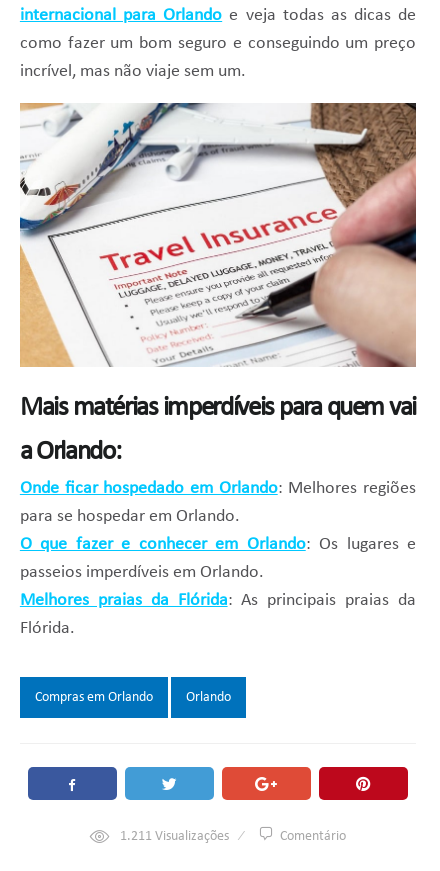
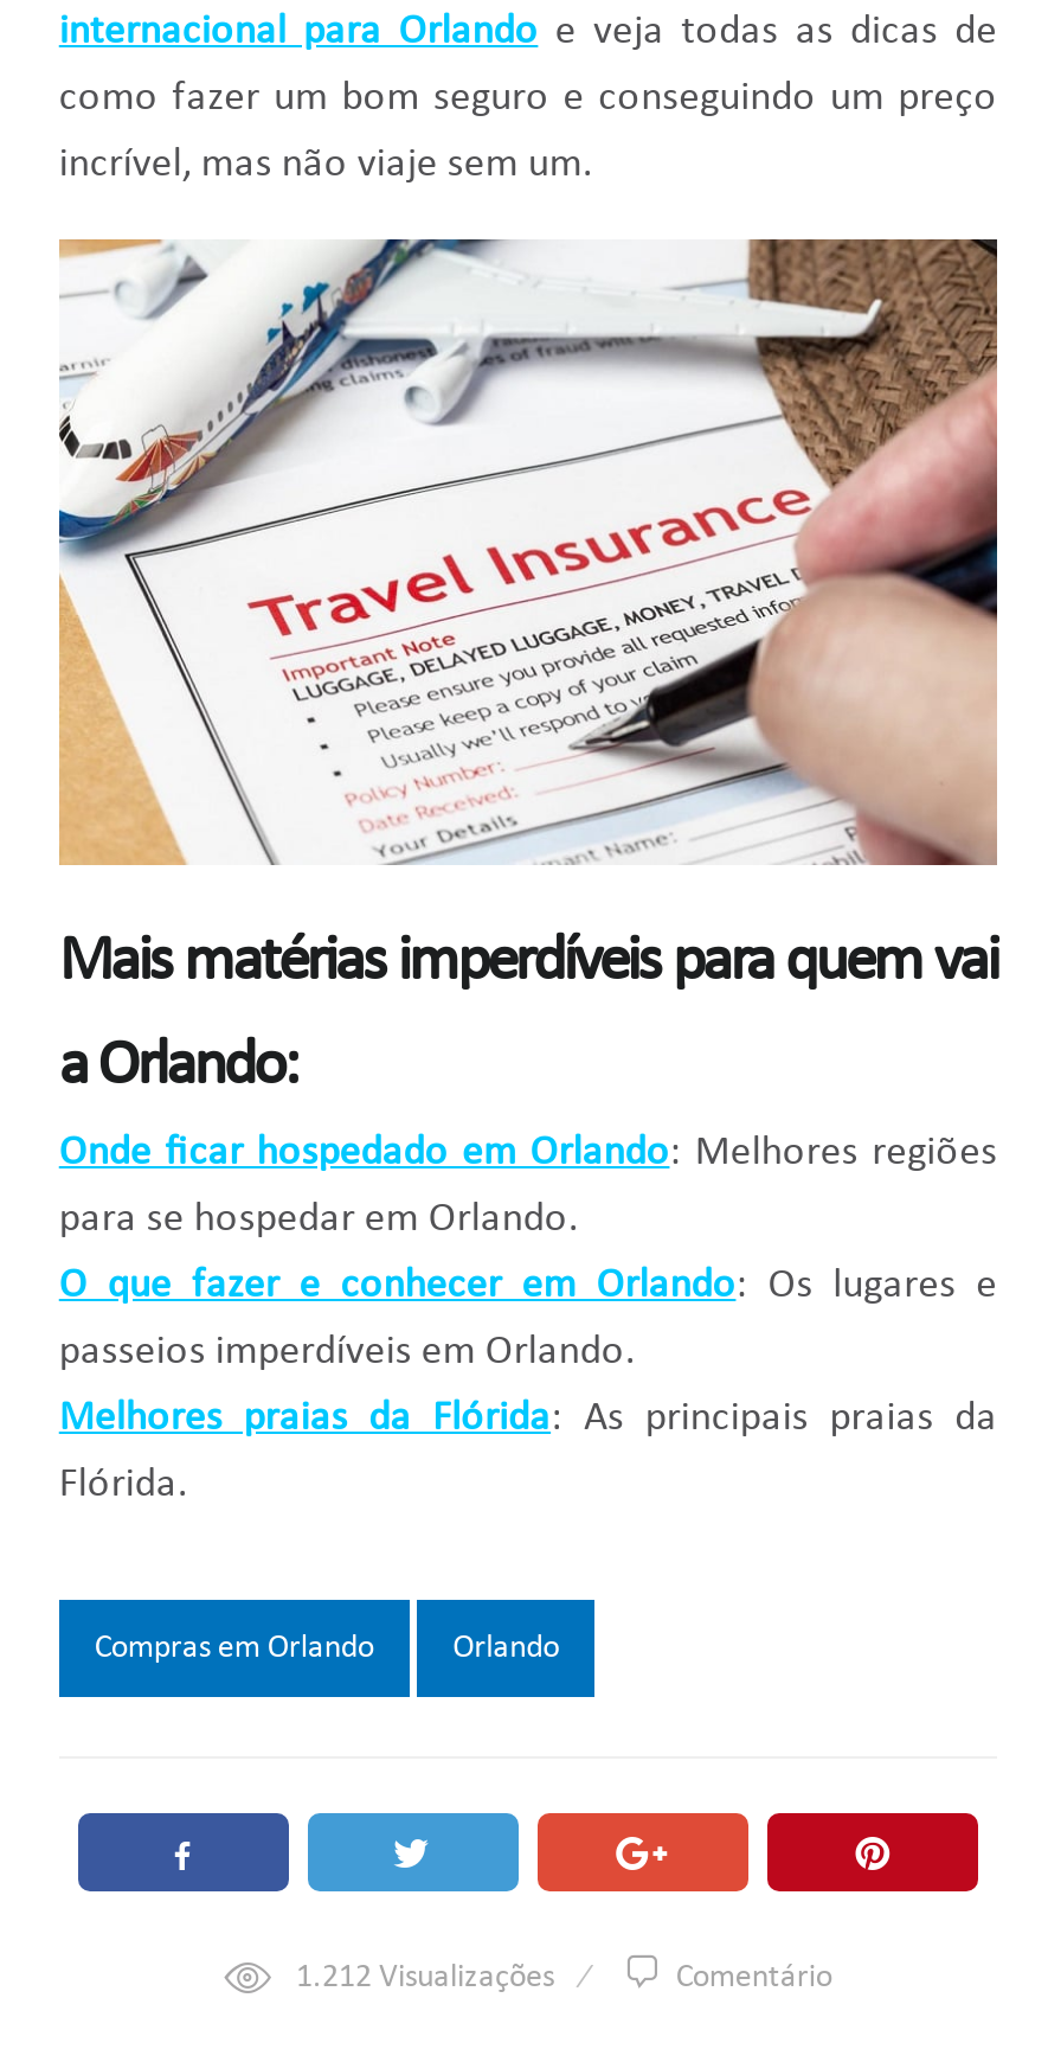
- 1.211 Visualizações
+ 1.212 Visualizações
